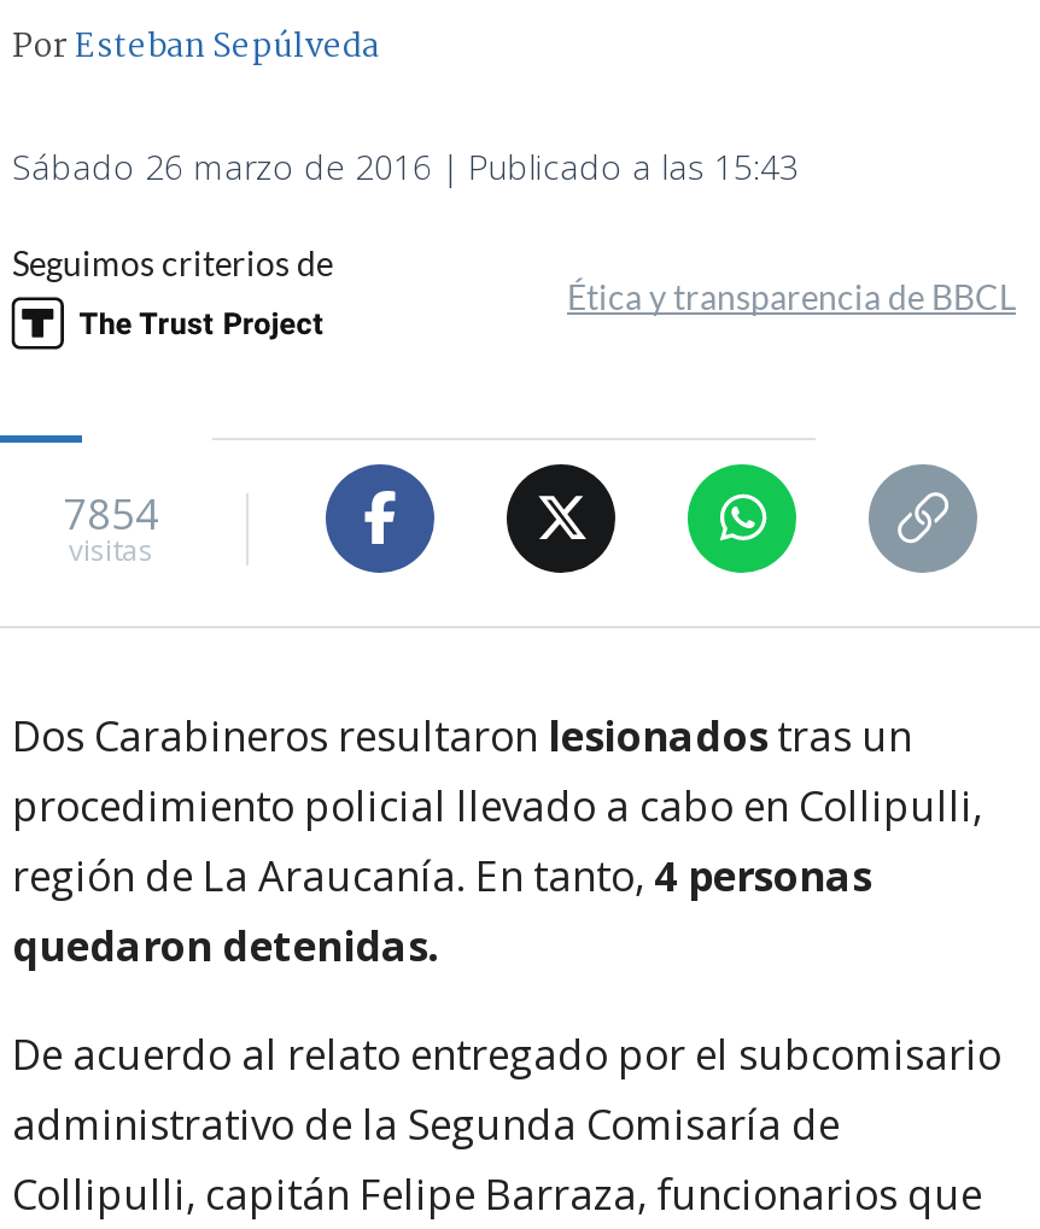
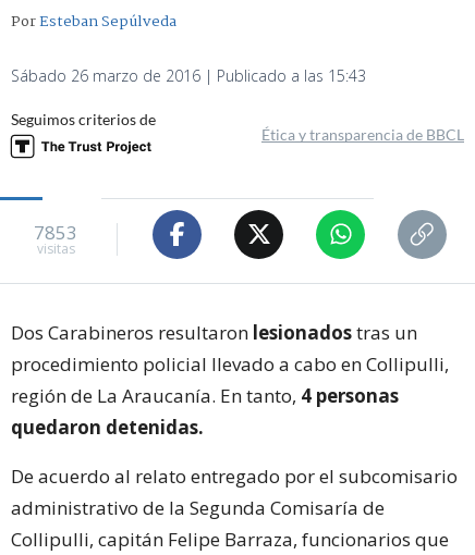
- 7854
+ 7853
